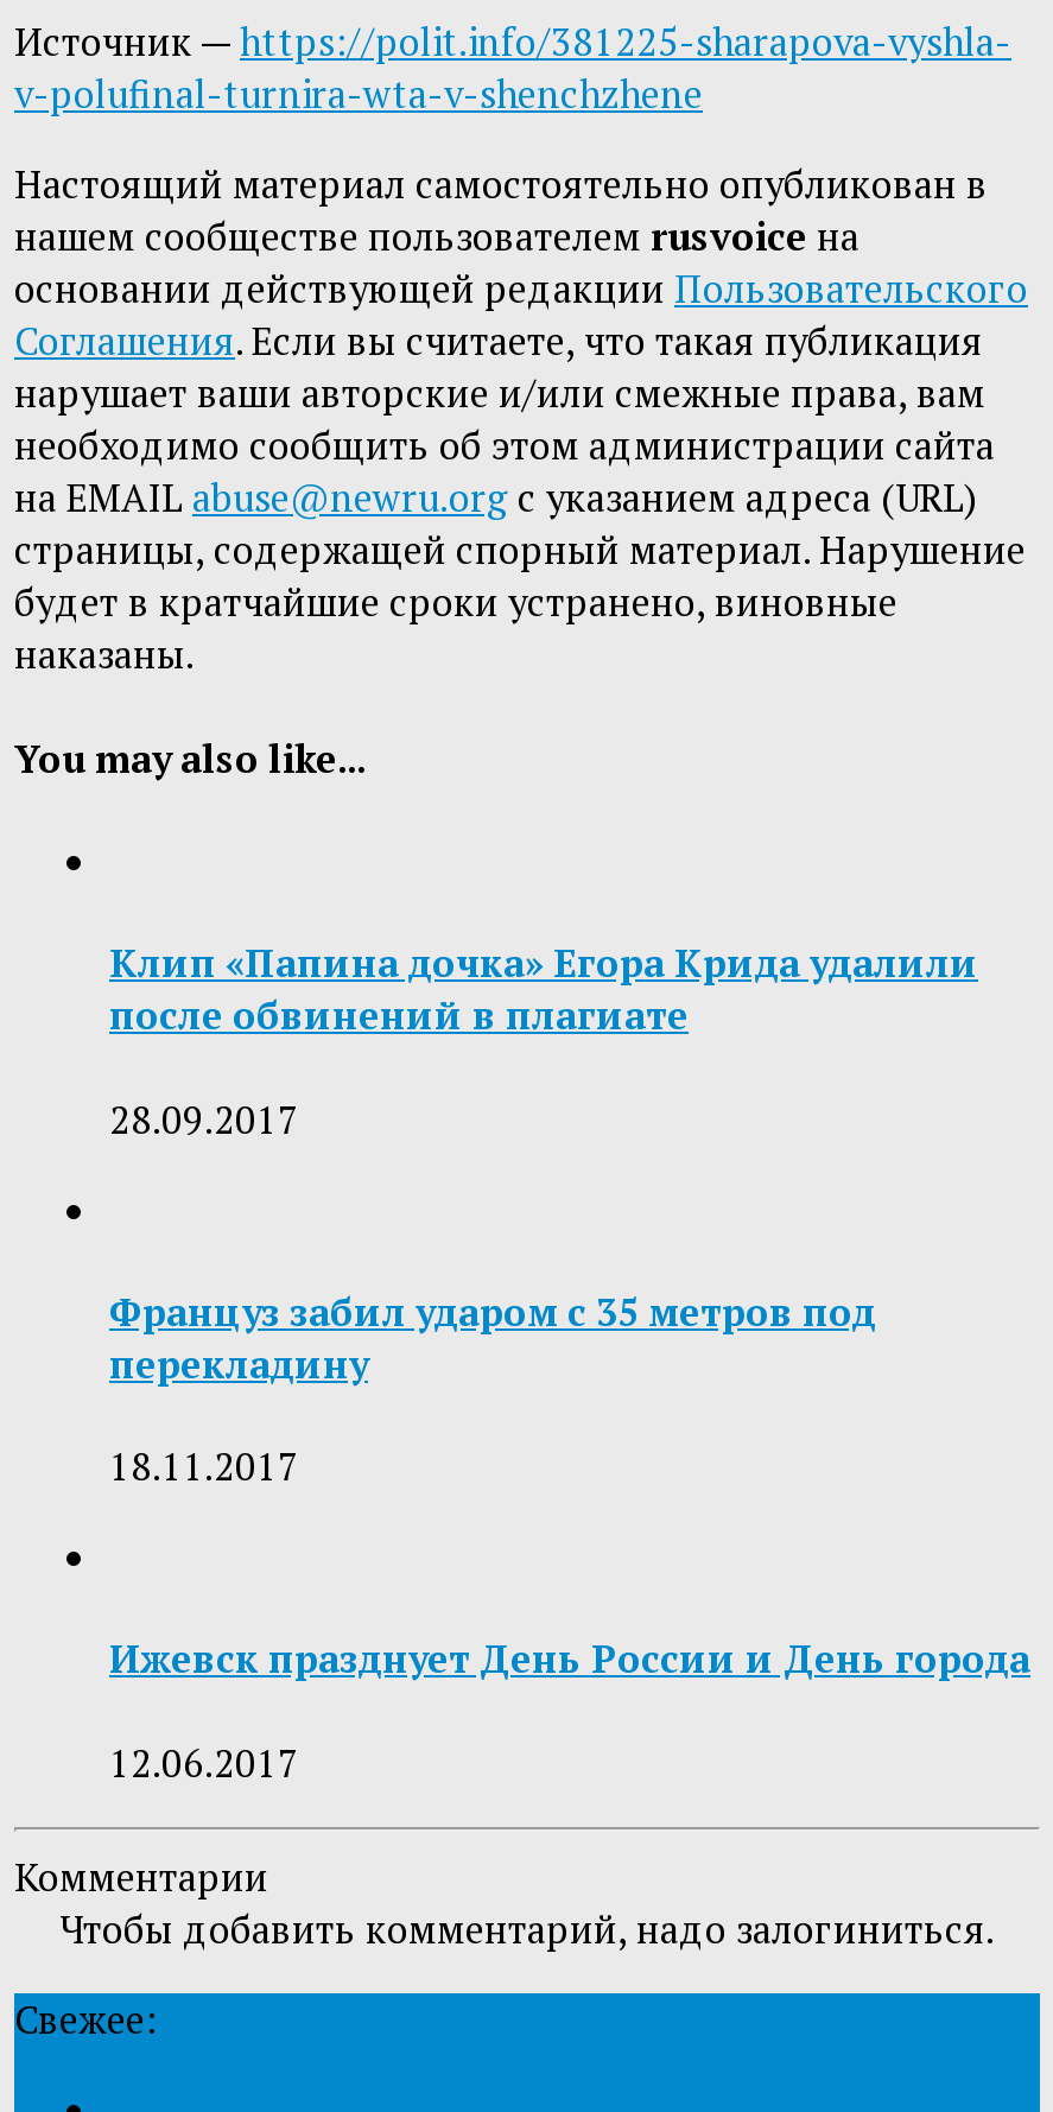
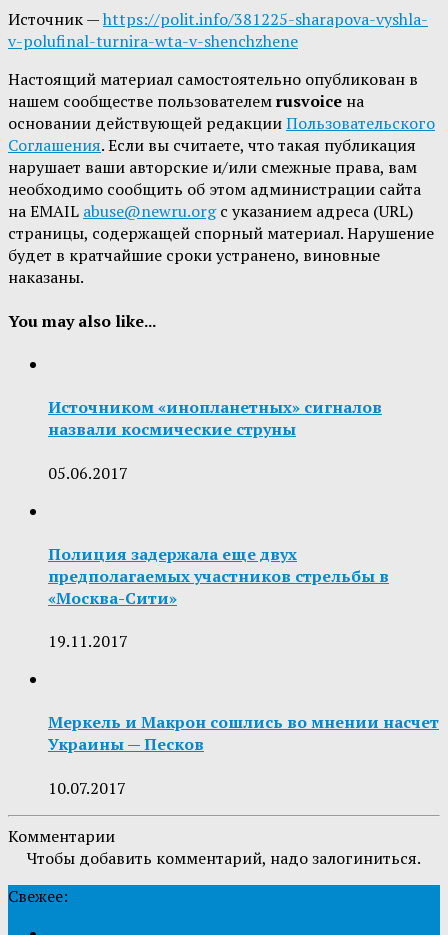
- Клип «Папина дочка» Егора Крида удалили
- после обвинений в плагиате
+ Источником «инопланетных» сигналов
+ назвали космические струны

- 28.09.2017
+ 05.06.2017

- Француз забил ударом с 35 метров под
- перекладину
+ Полиция задержала еще двух
+ предполагаемых участников стрельбы в
+ «Москва-Сити»

- 18.11.2017
+ 19.11.2017

- Ижевск празднует День России и День города
+ Меркель и Макрон сошлись во мнении насчет
+ Украины — Песков

- 12.06.2017
+ 10.07.2017
